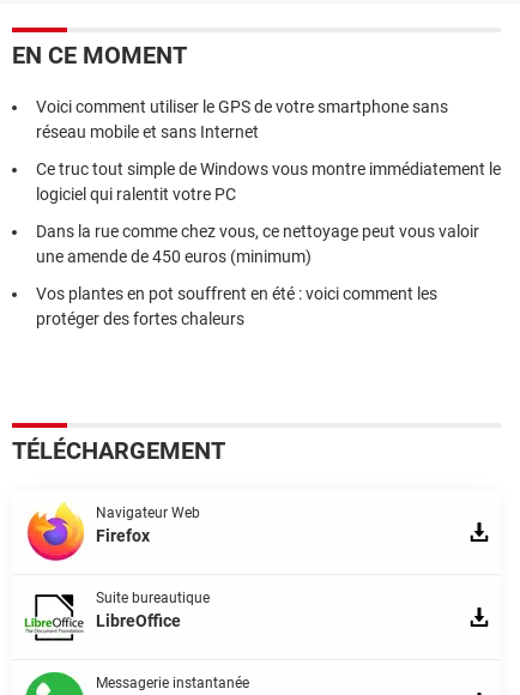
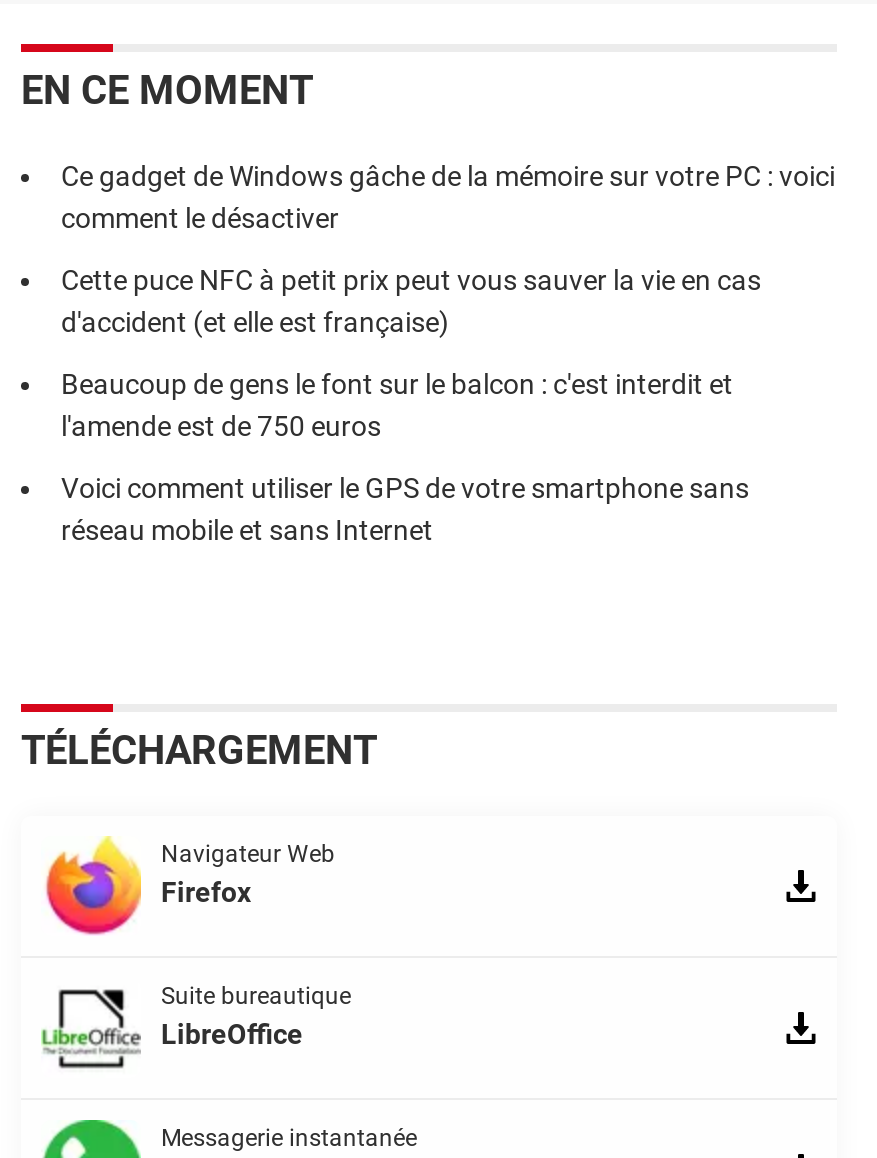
+ Ce gadget de Windows gâche de la mémoire sur votre PC : voici
+ comment le désactiver
+ Cette puce NFC à petit prix peut vous sauver la vie en cas
+ d'accident (et elle est française)
+ Beaucoup de gens le font sur le balcon : c'est interdit et
+ l'amende est de 750 euros

moved down: Voici comment utiliser le GPS de votre smartphone sans | réseau mobile et sans Internet

- Ce truc tout simple de Windows vous montre immédiatement le
- logiciel qui ralentit votre PC
- Dans la rue comme chez vous, ce nettoyage peut vous valoir
- une amende de 450 euros (minimum)
- Vos plantes en pot souffrent en été : voici comment les
- protéger des fortes chaleurs
